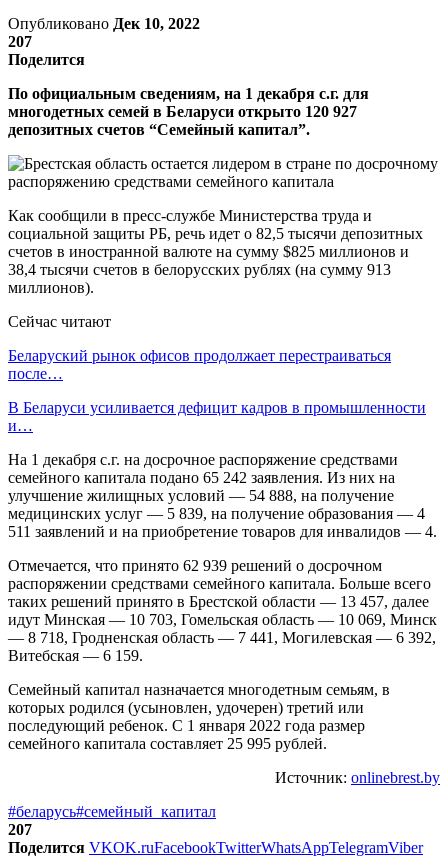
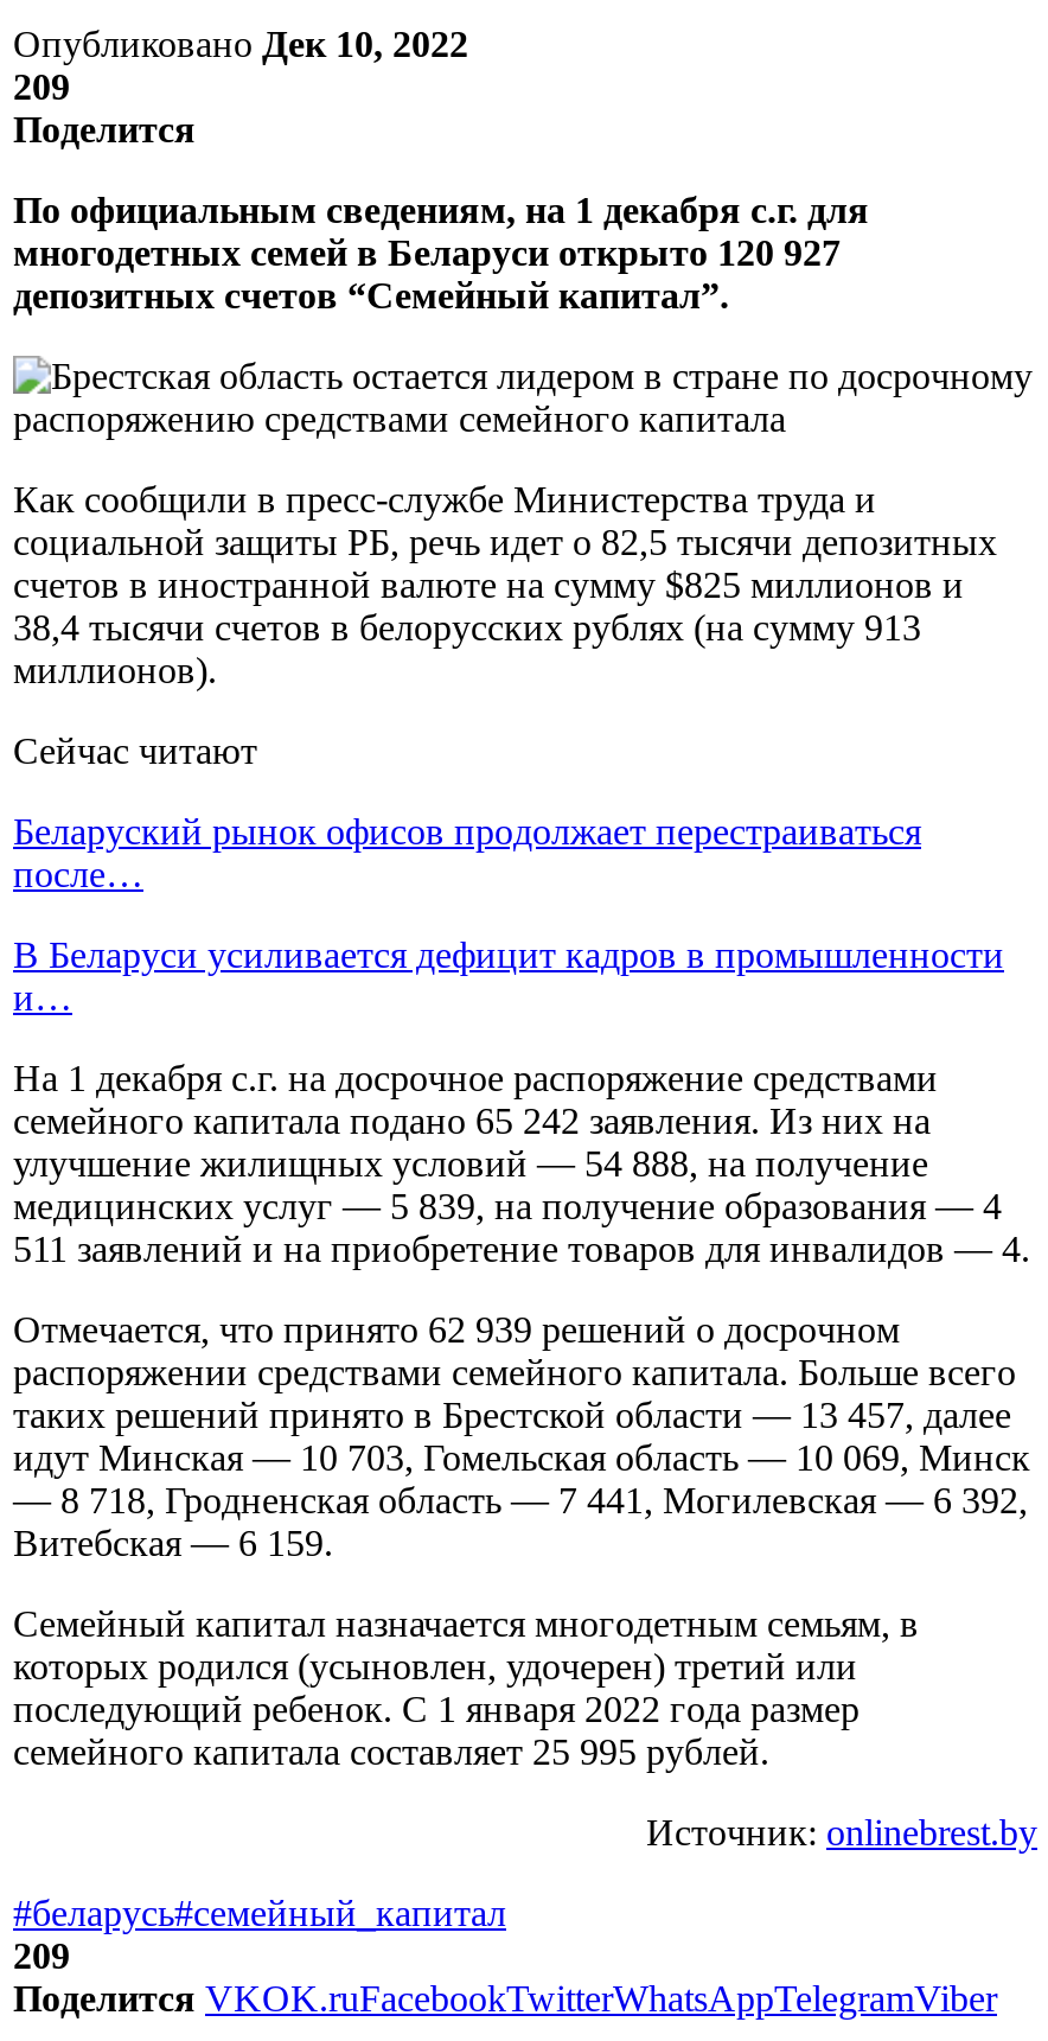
- 207
+ 209

- 207
+ 209
